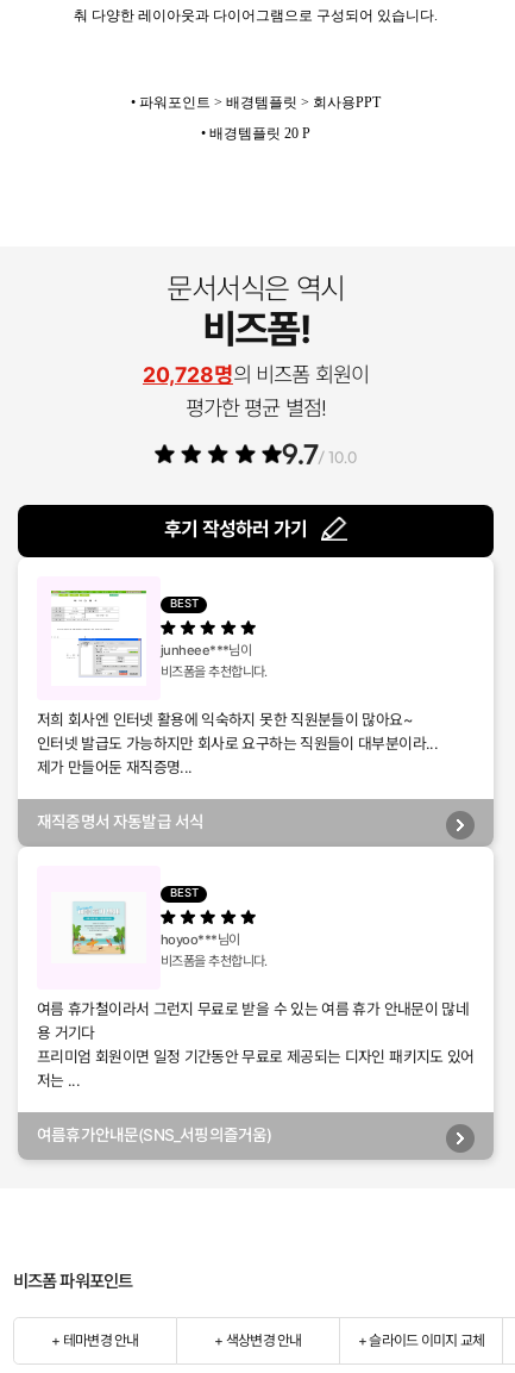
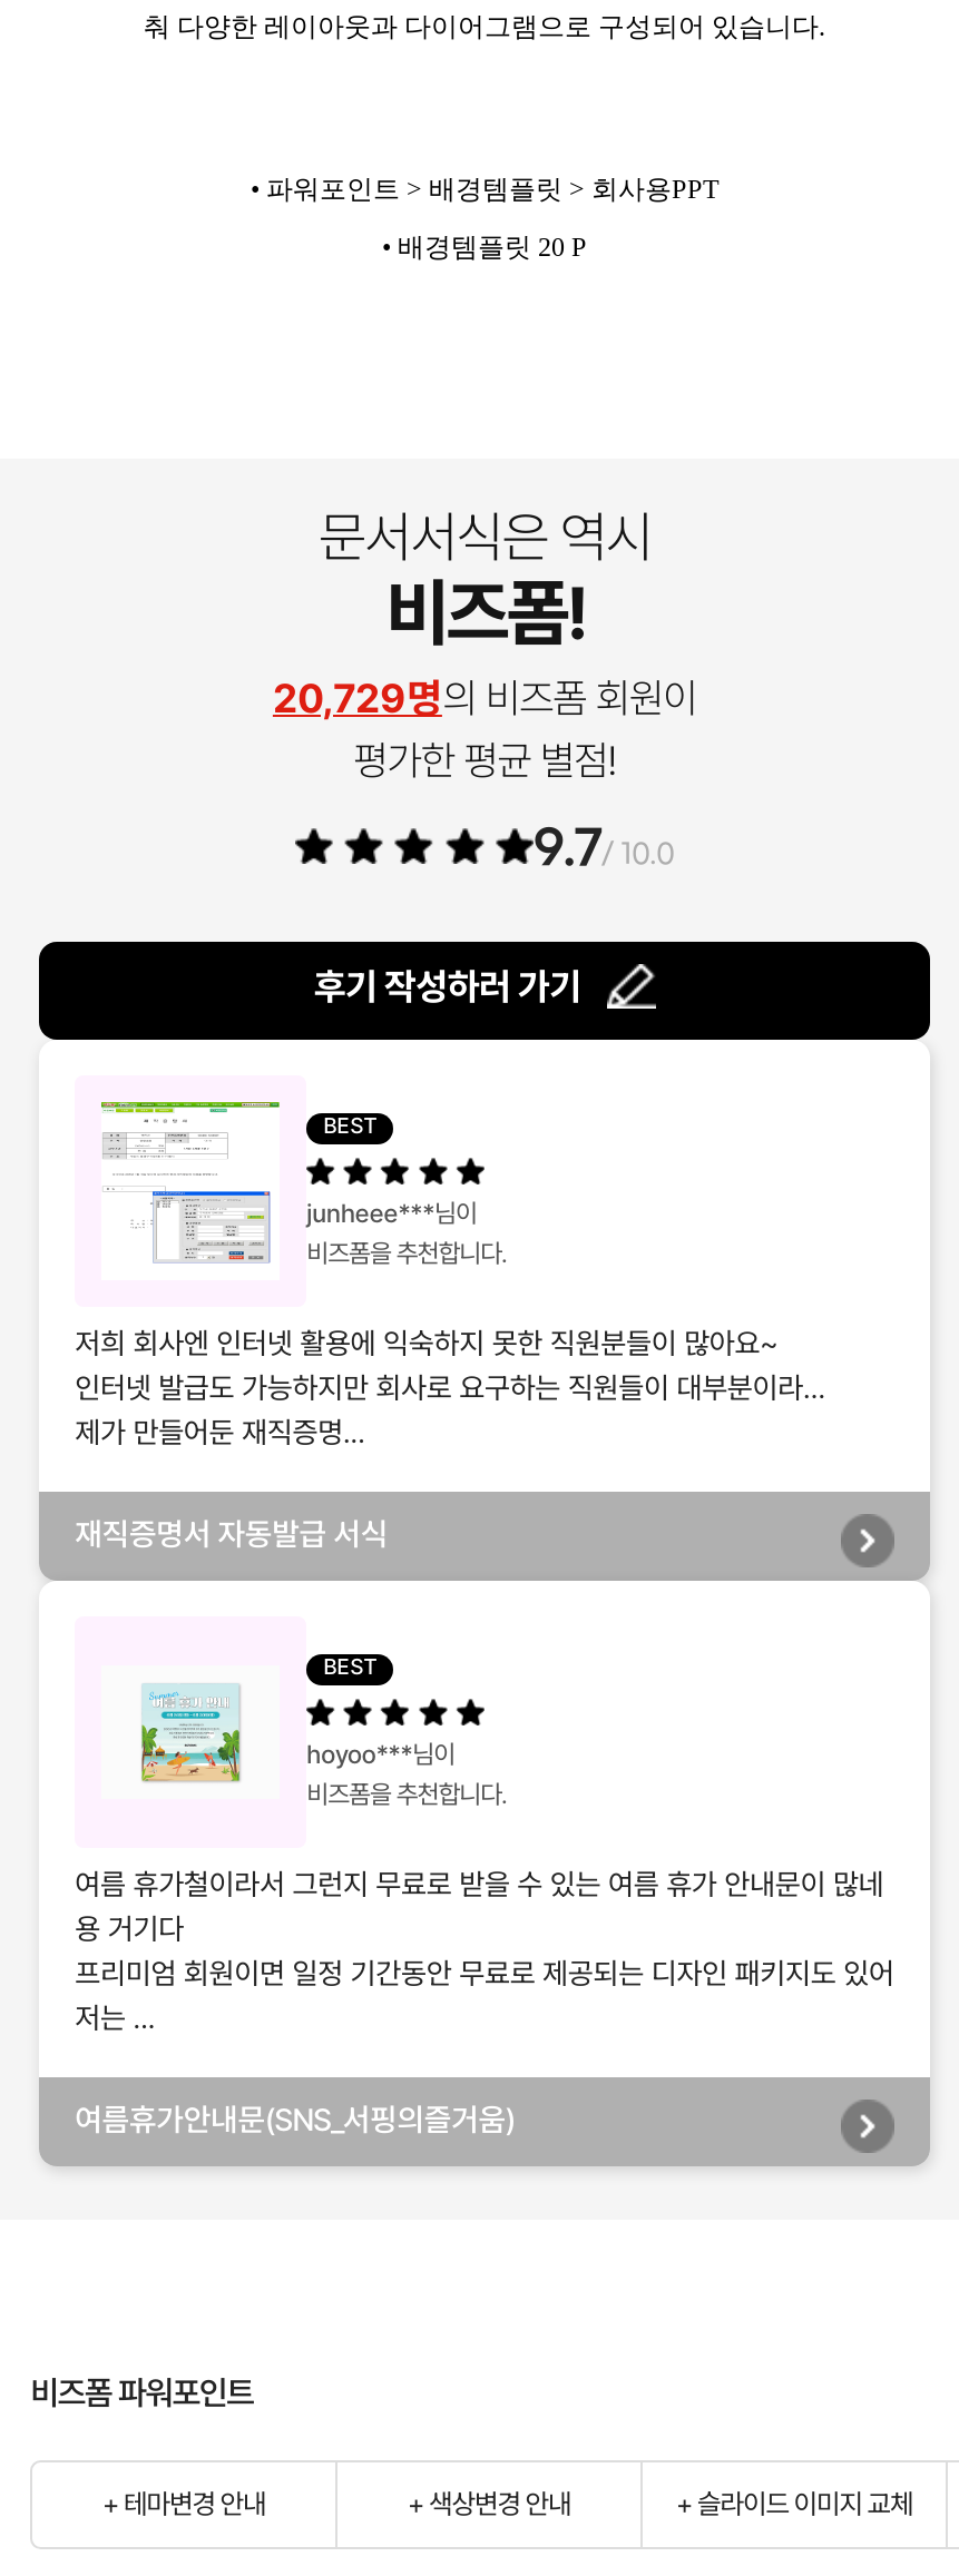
- 20,728명의 비즈폼 회원이
+ 20,729명의 비즈폼 회원이
